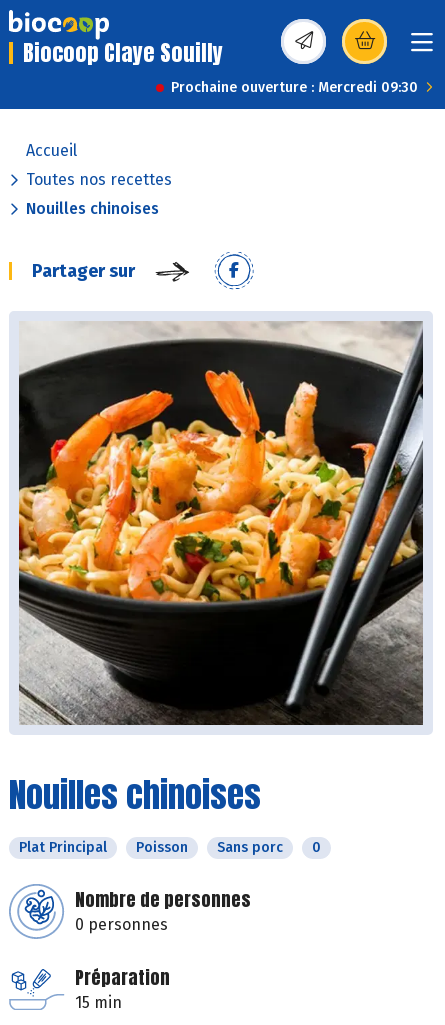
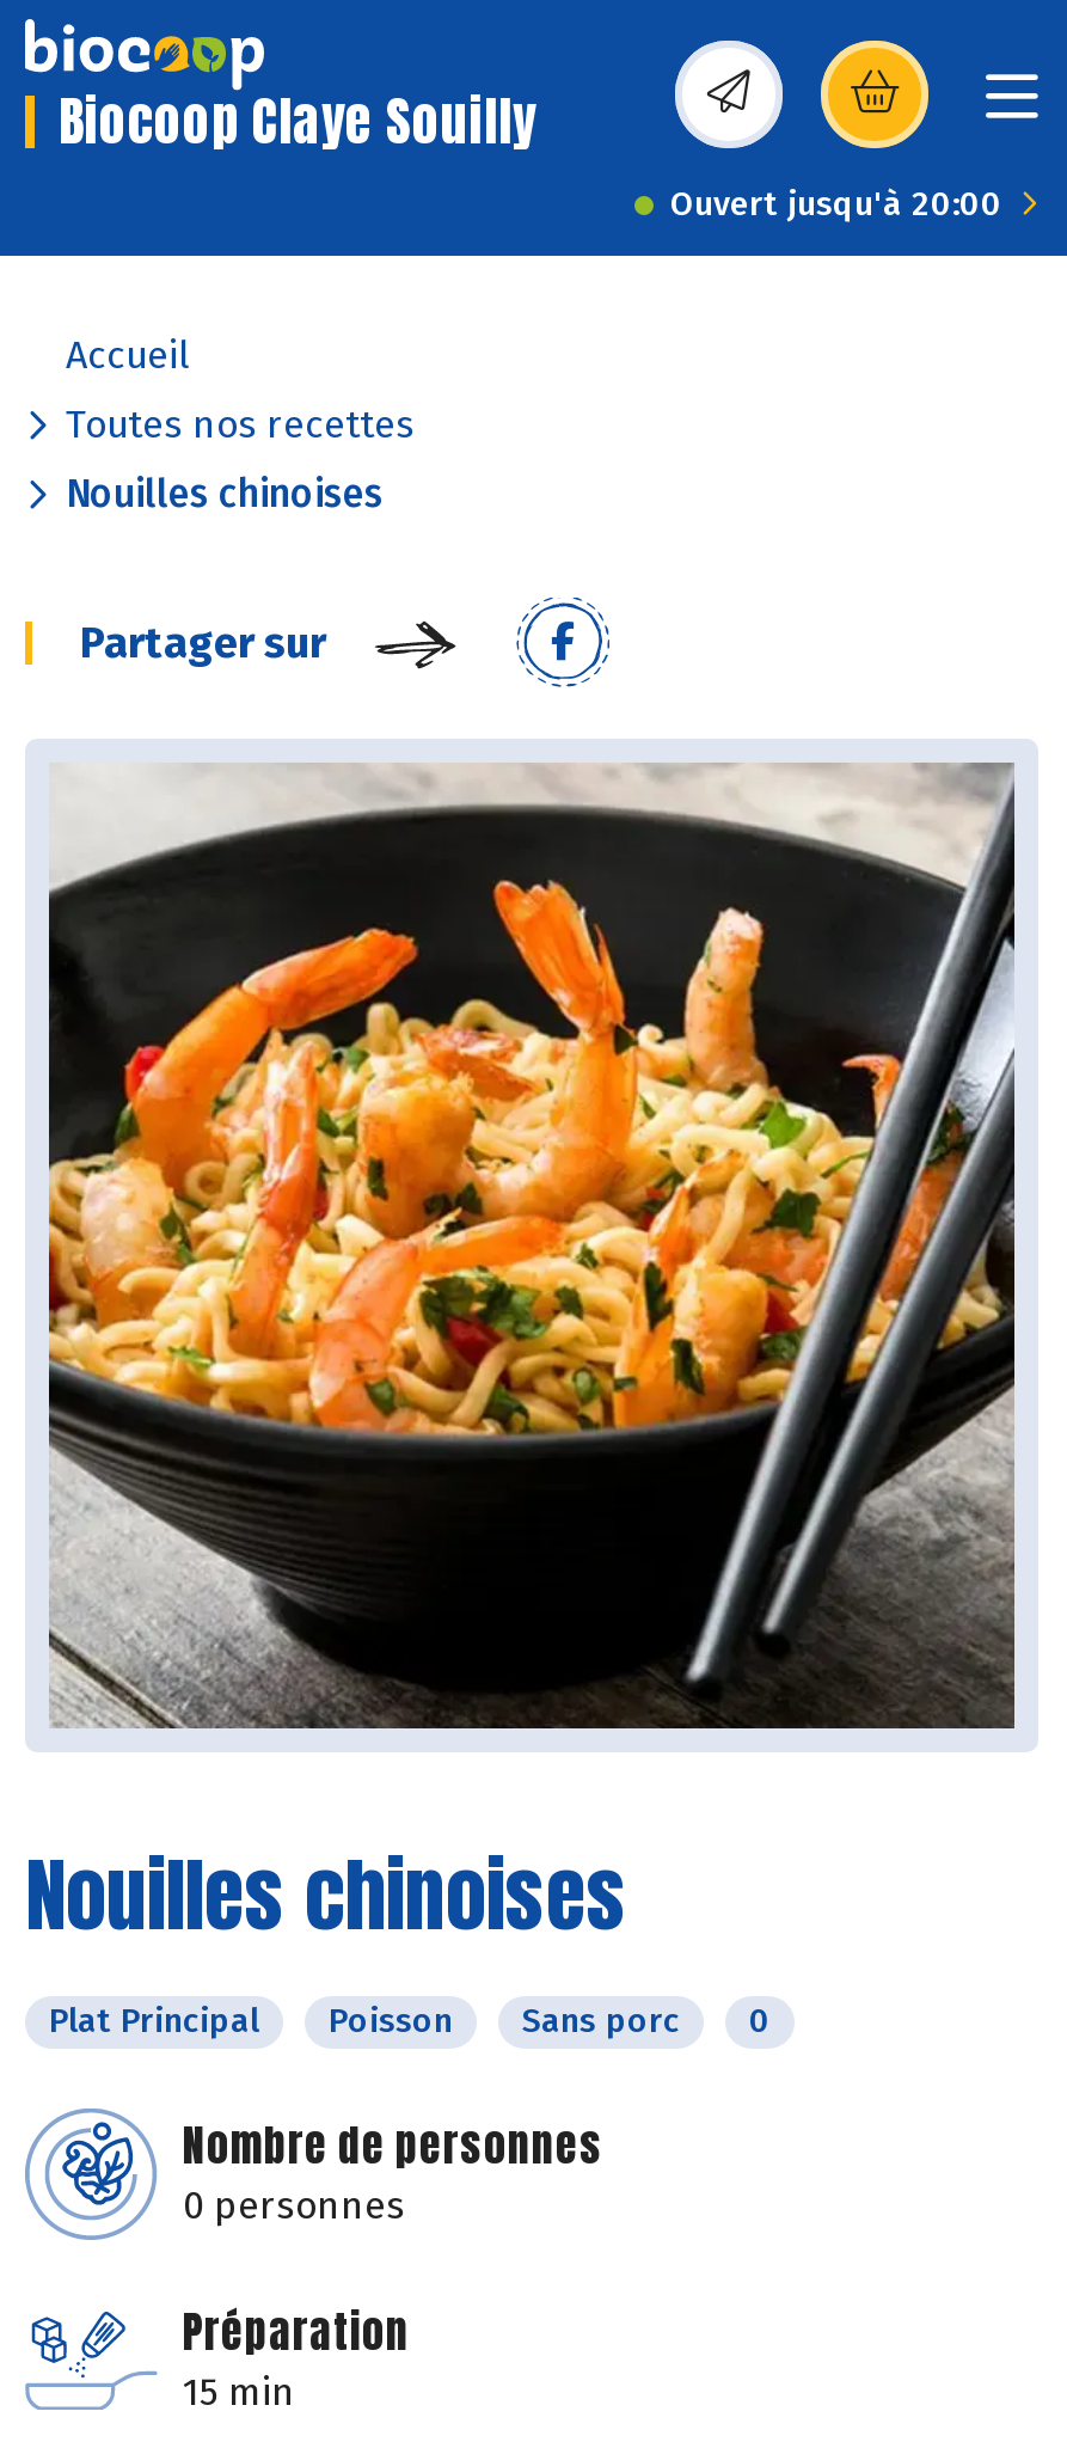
- Prochaine ouverture : Mercredi 09:30
+ Ouvert jusqu'à 20:00
